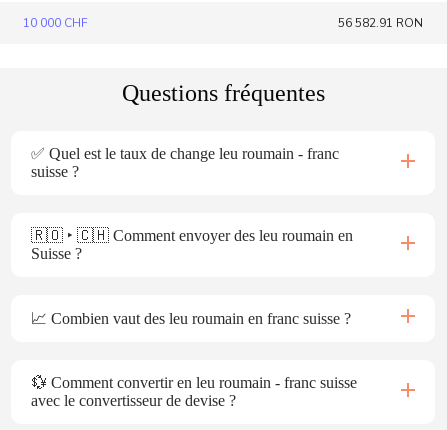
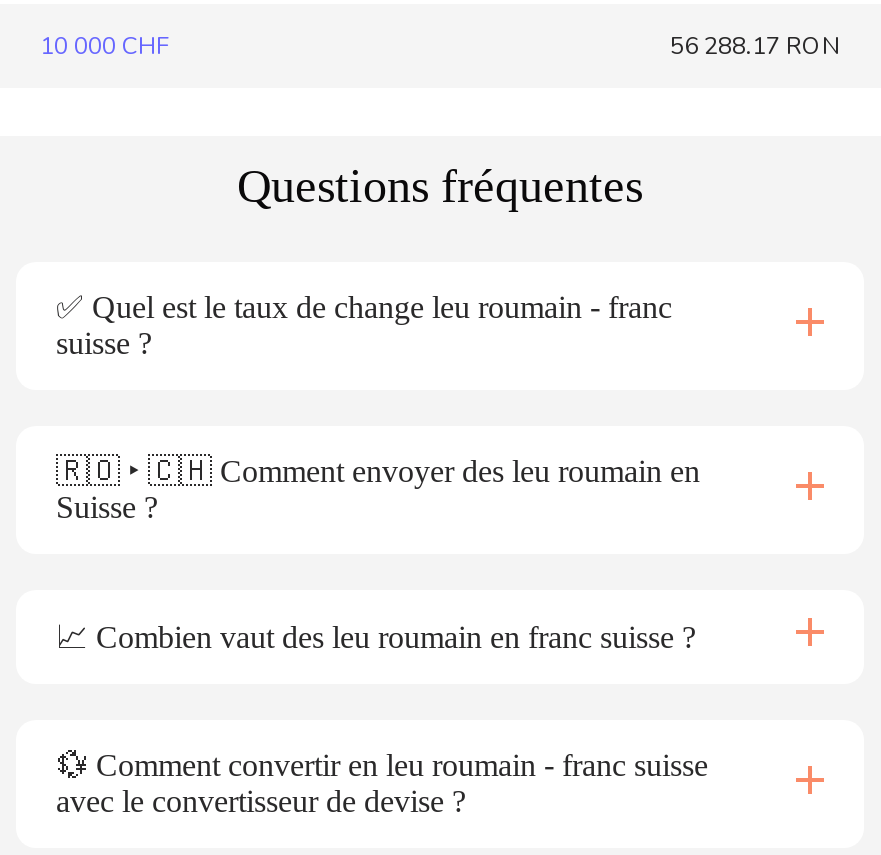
- 56 582.91 RON
+ 56 288.17 RON
